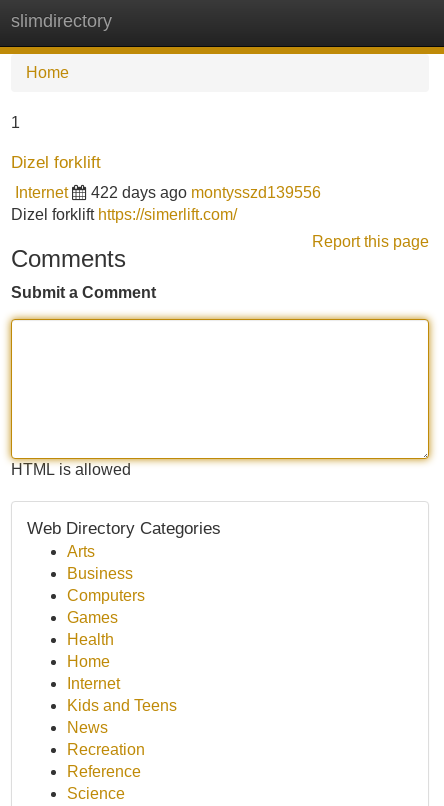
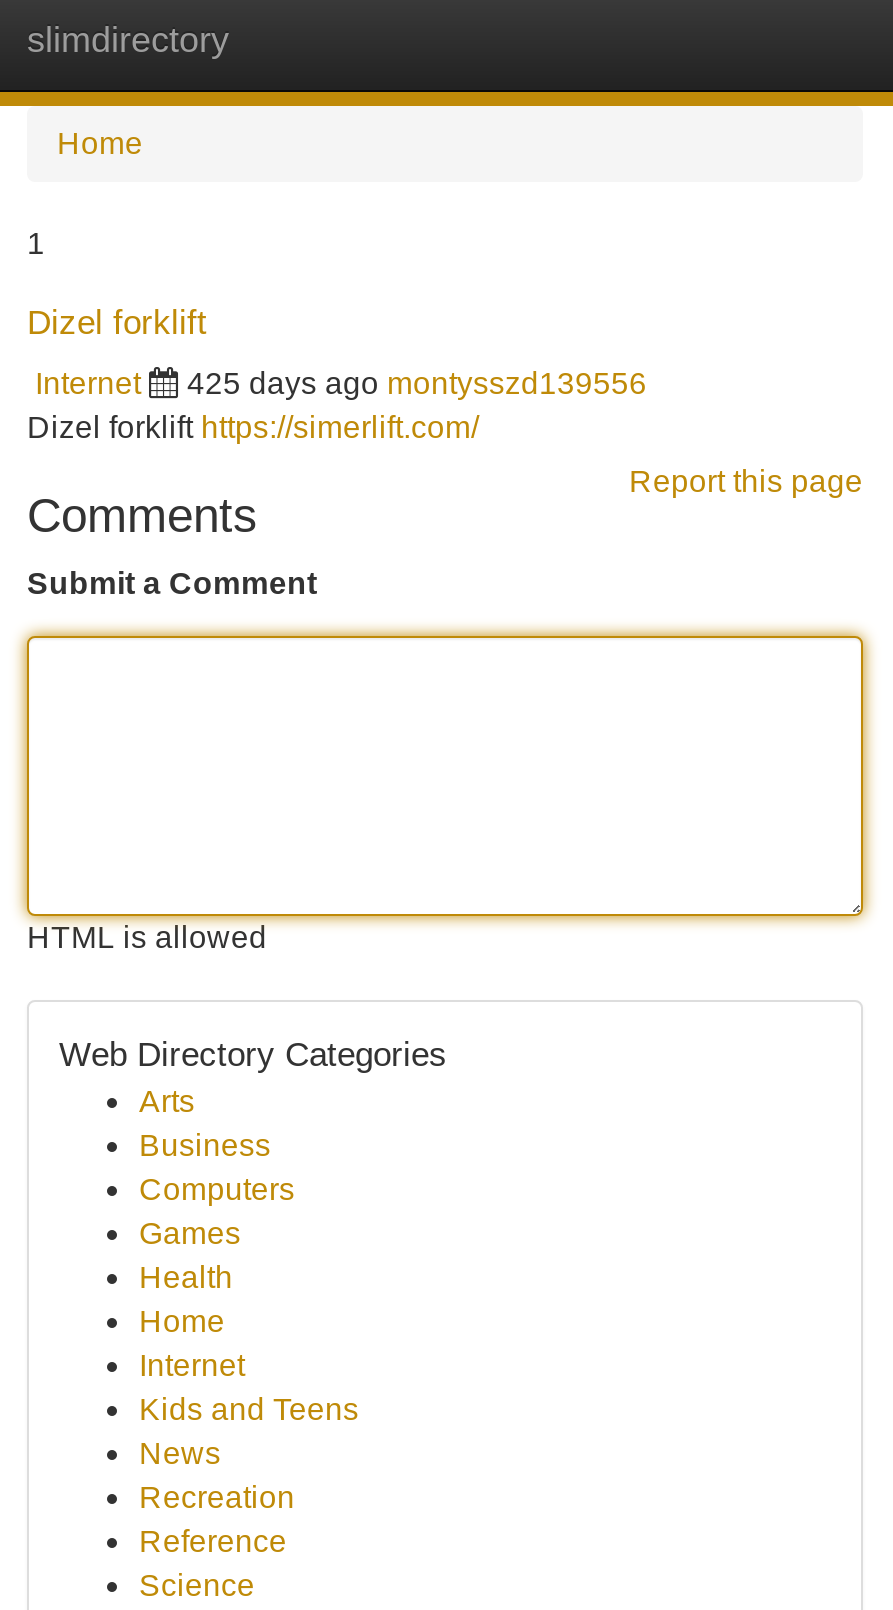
- 422 days ago montysszd139556
+ 425 days ago montysszd139556
